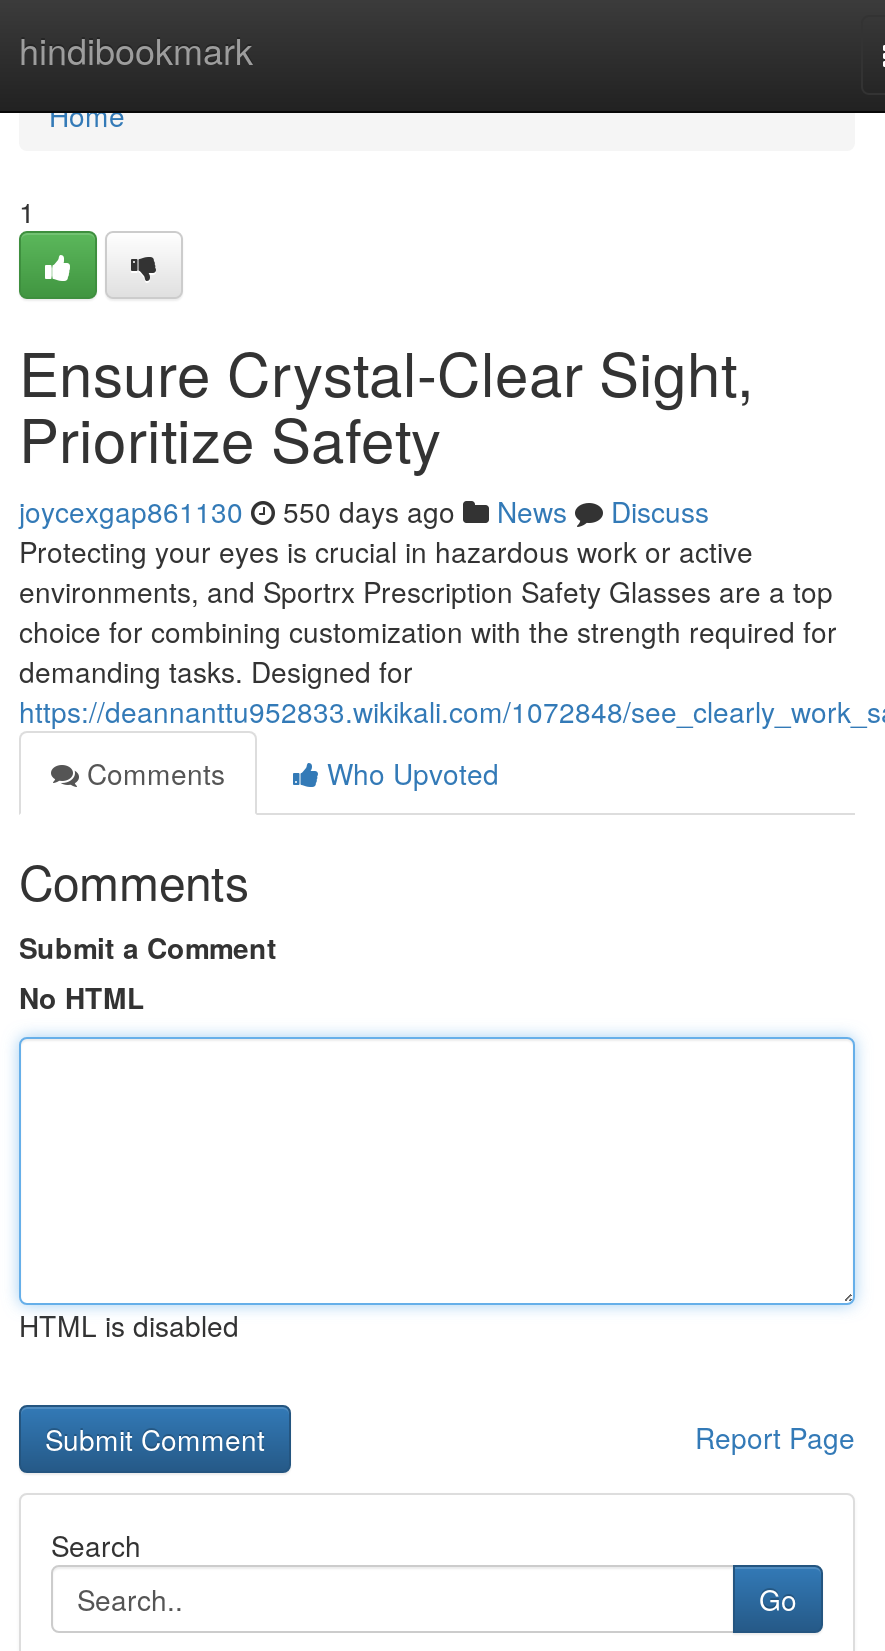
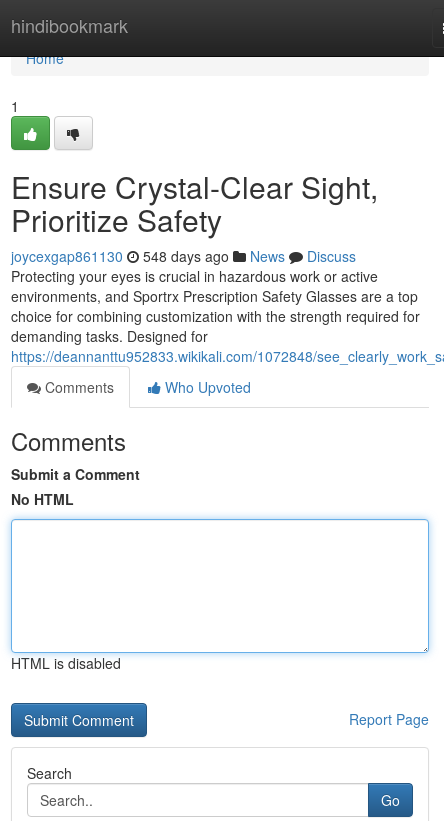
- joycexgap861130 550 days ago News Discuss
+ joycexgap861130 548 days ago News Discuss
